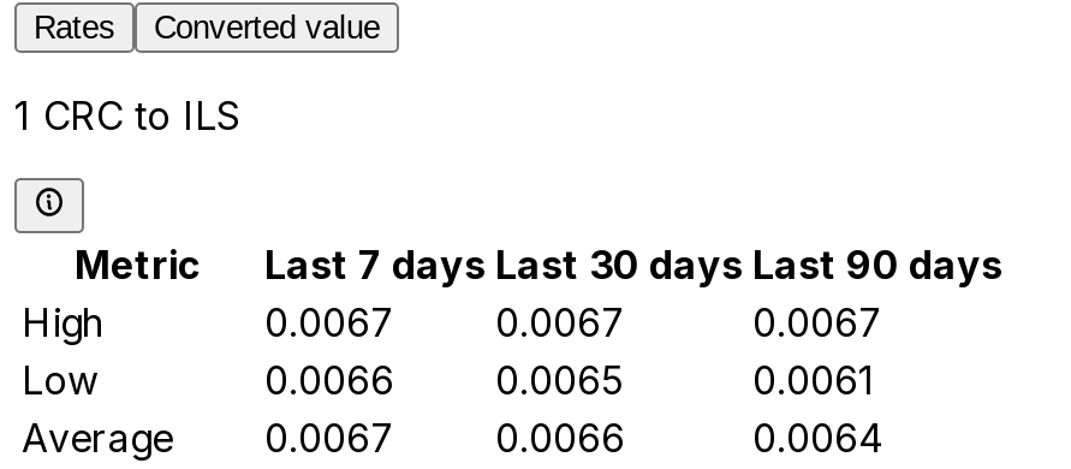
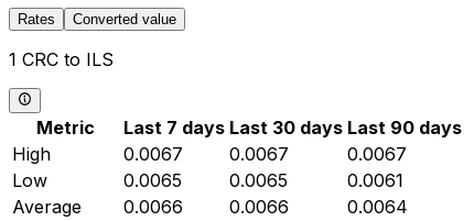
- 0.0066
+ 0.0065

- Average 0.0067
+ Average 0.0066
